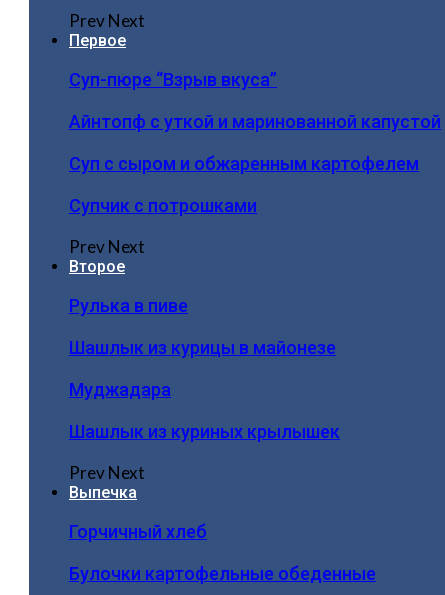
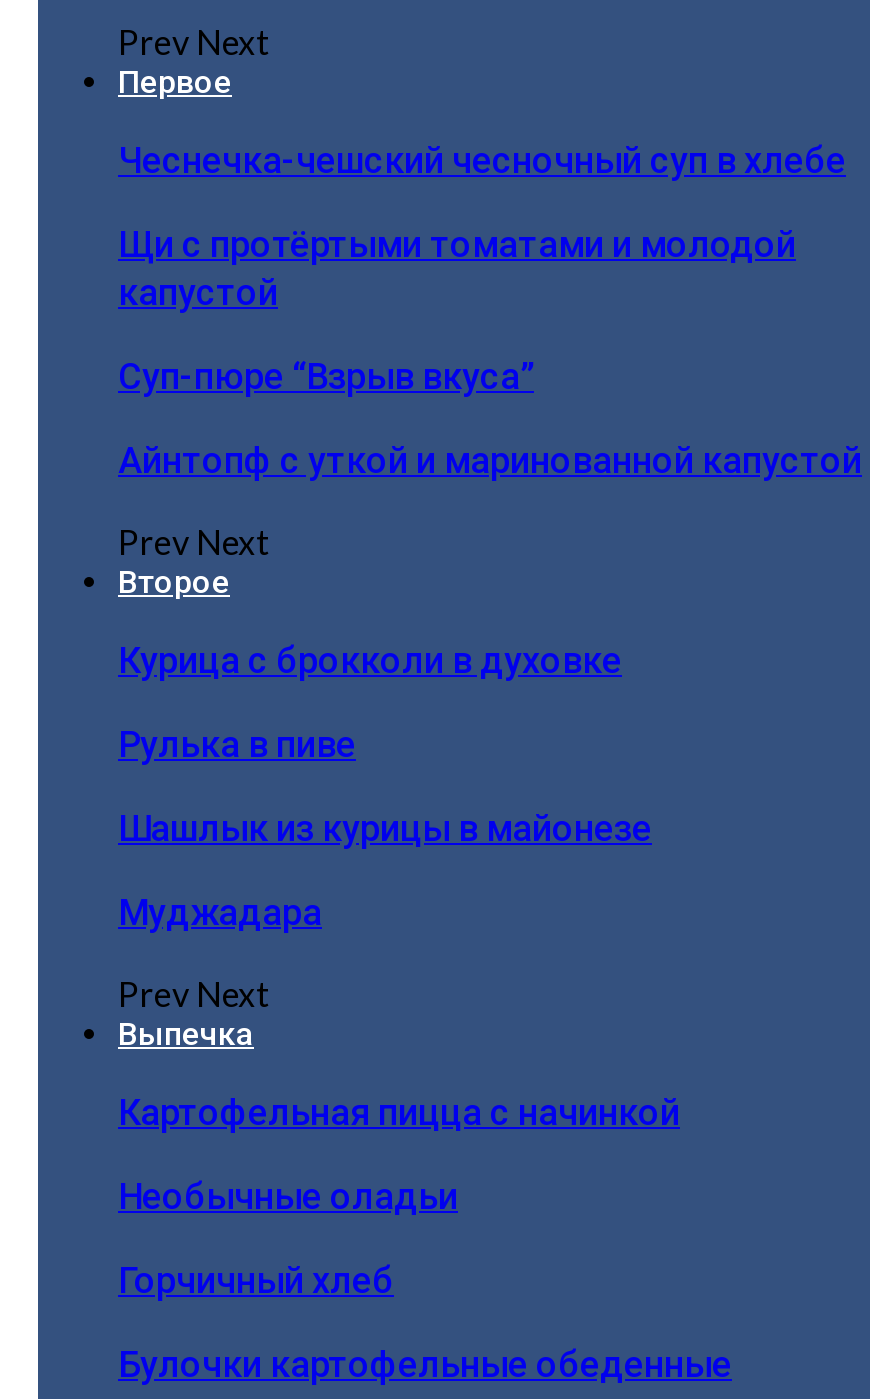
+ Чеснечка-чешский чесночный суп в хлебе
+ Щи с протёртыми томатами и молодой
+ капустой

- Суп с сыром и обжаренным картофелем
- Супчик с потрошками

+ Курица с брокколи в духовке

- Шашлык из куриных крылышек

+ Картофельная пицца с начинкой
+ Необычные оладьи
